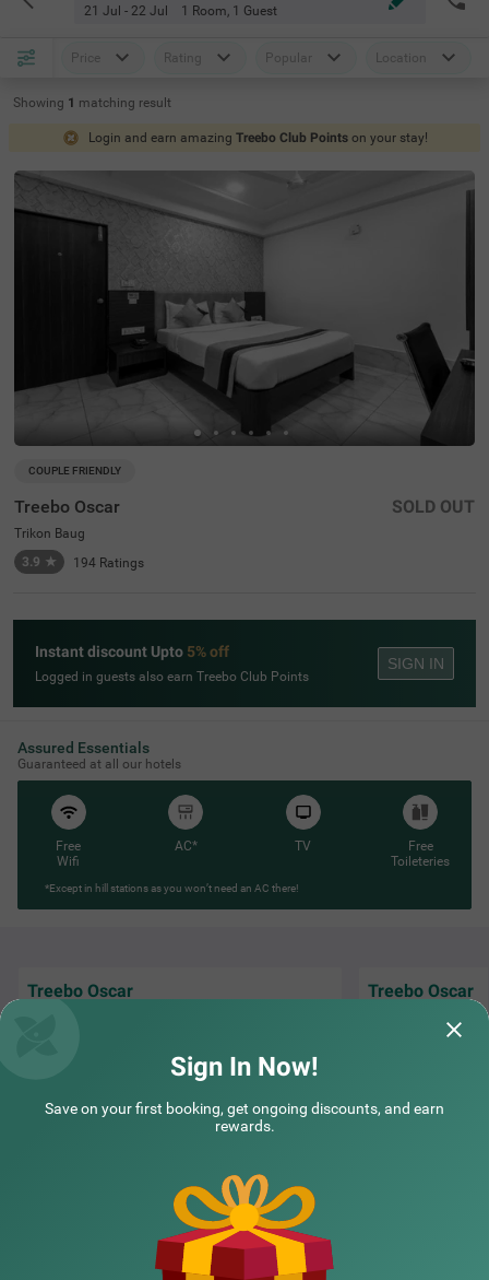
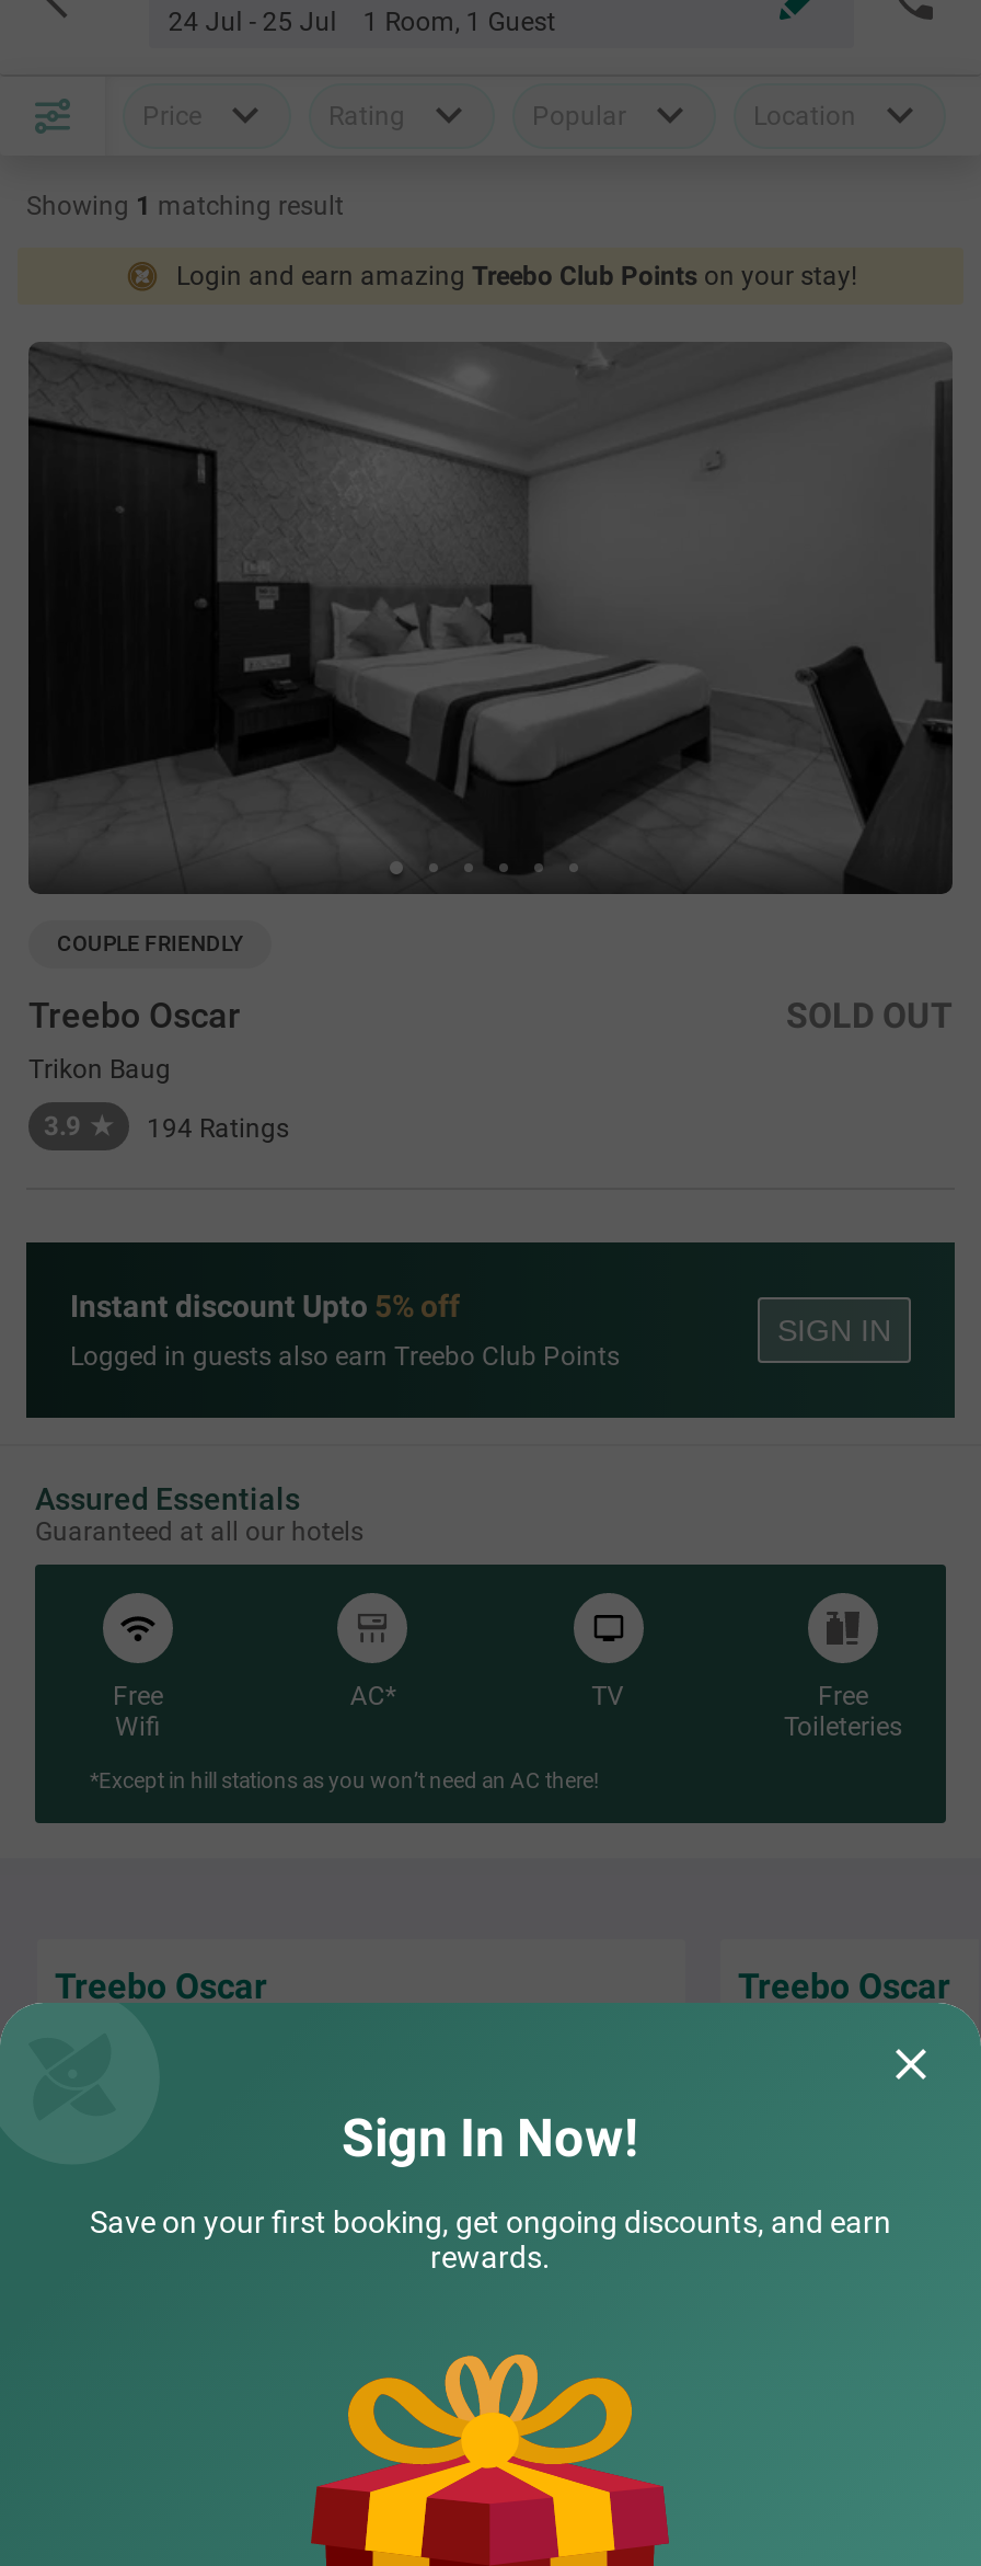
- 21 Jul - 22 Jul 1 Room, 1 Guest
+ 24 Jul - 25 Jul 1 Room, 1 Guest
